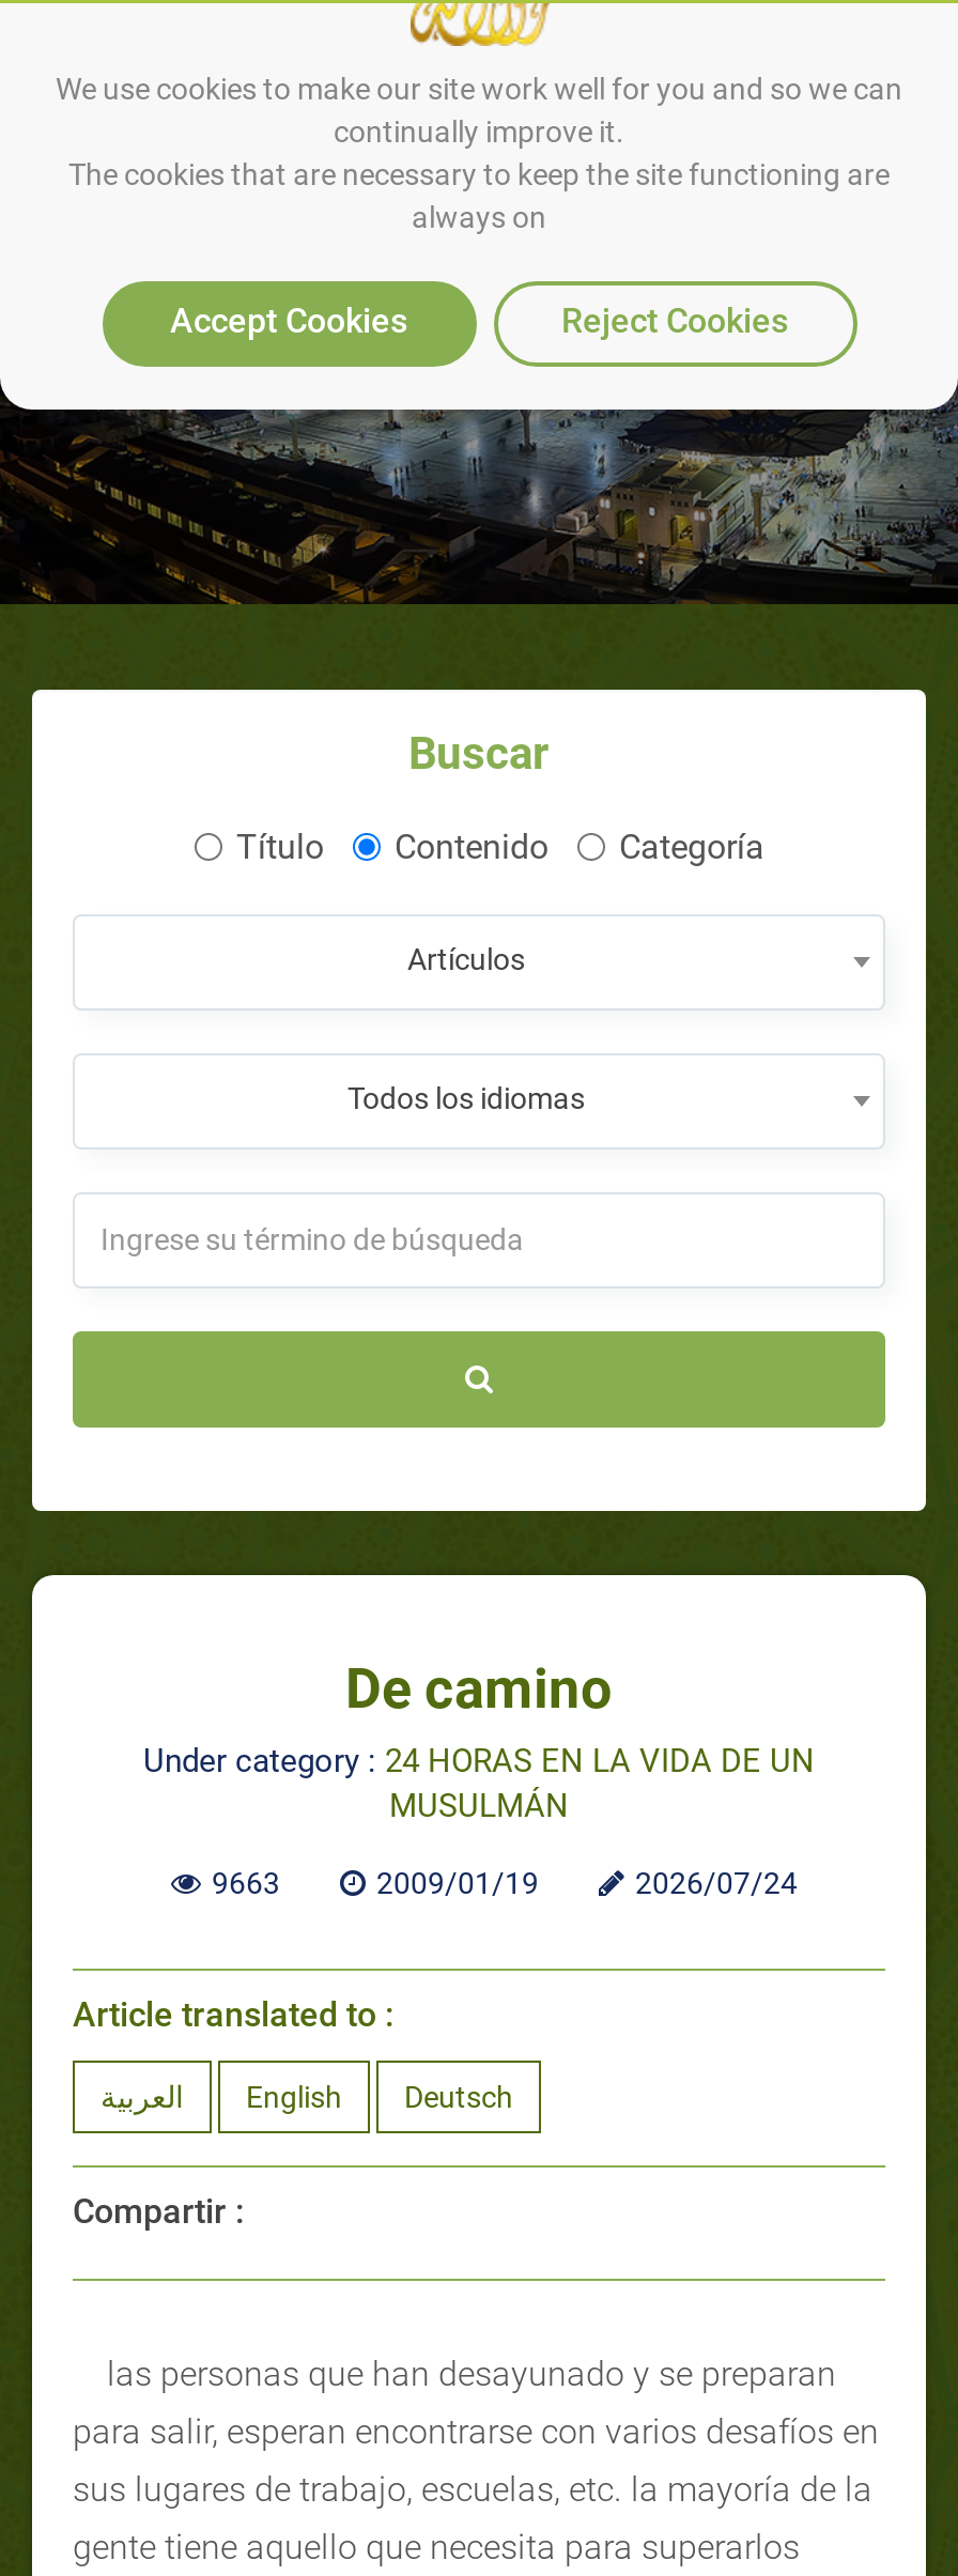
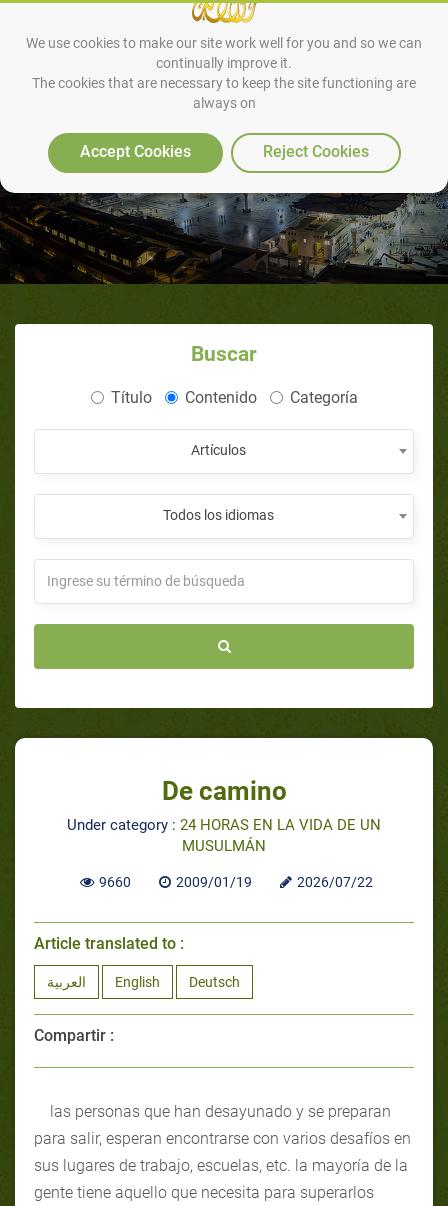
- 9663
+ 9660

- 2026/07/24
+ 2026/07/22
